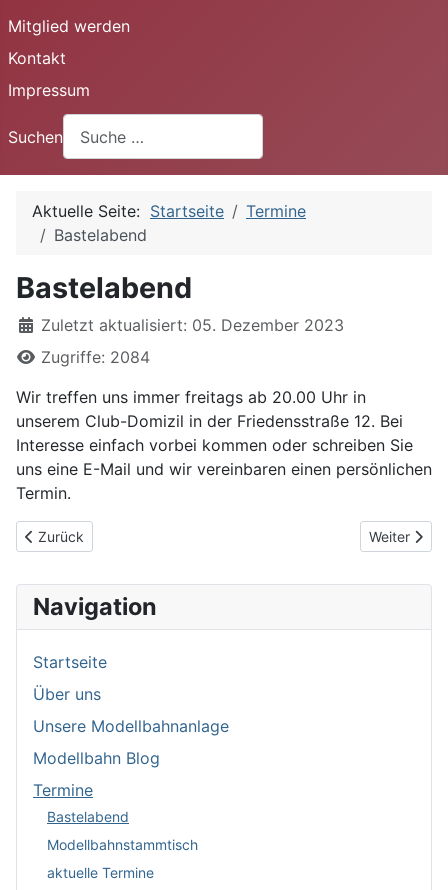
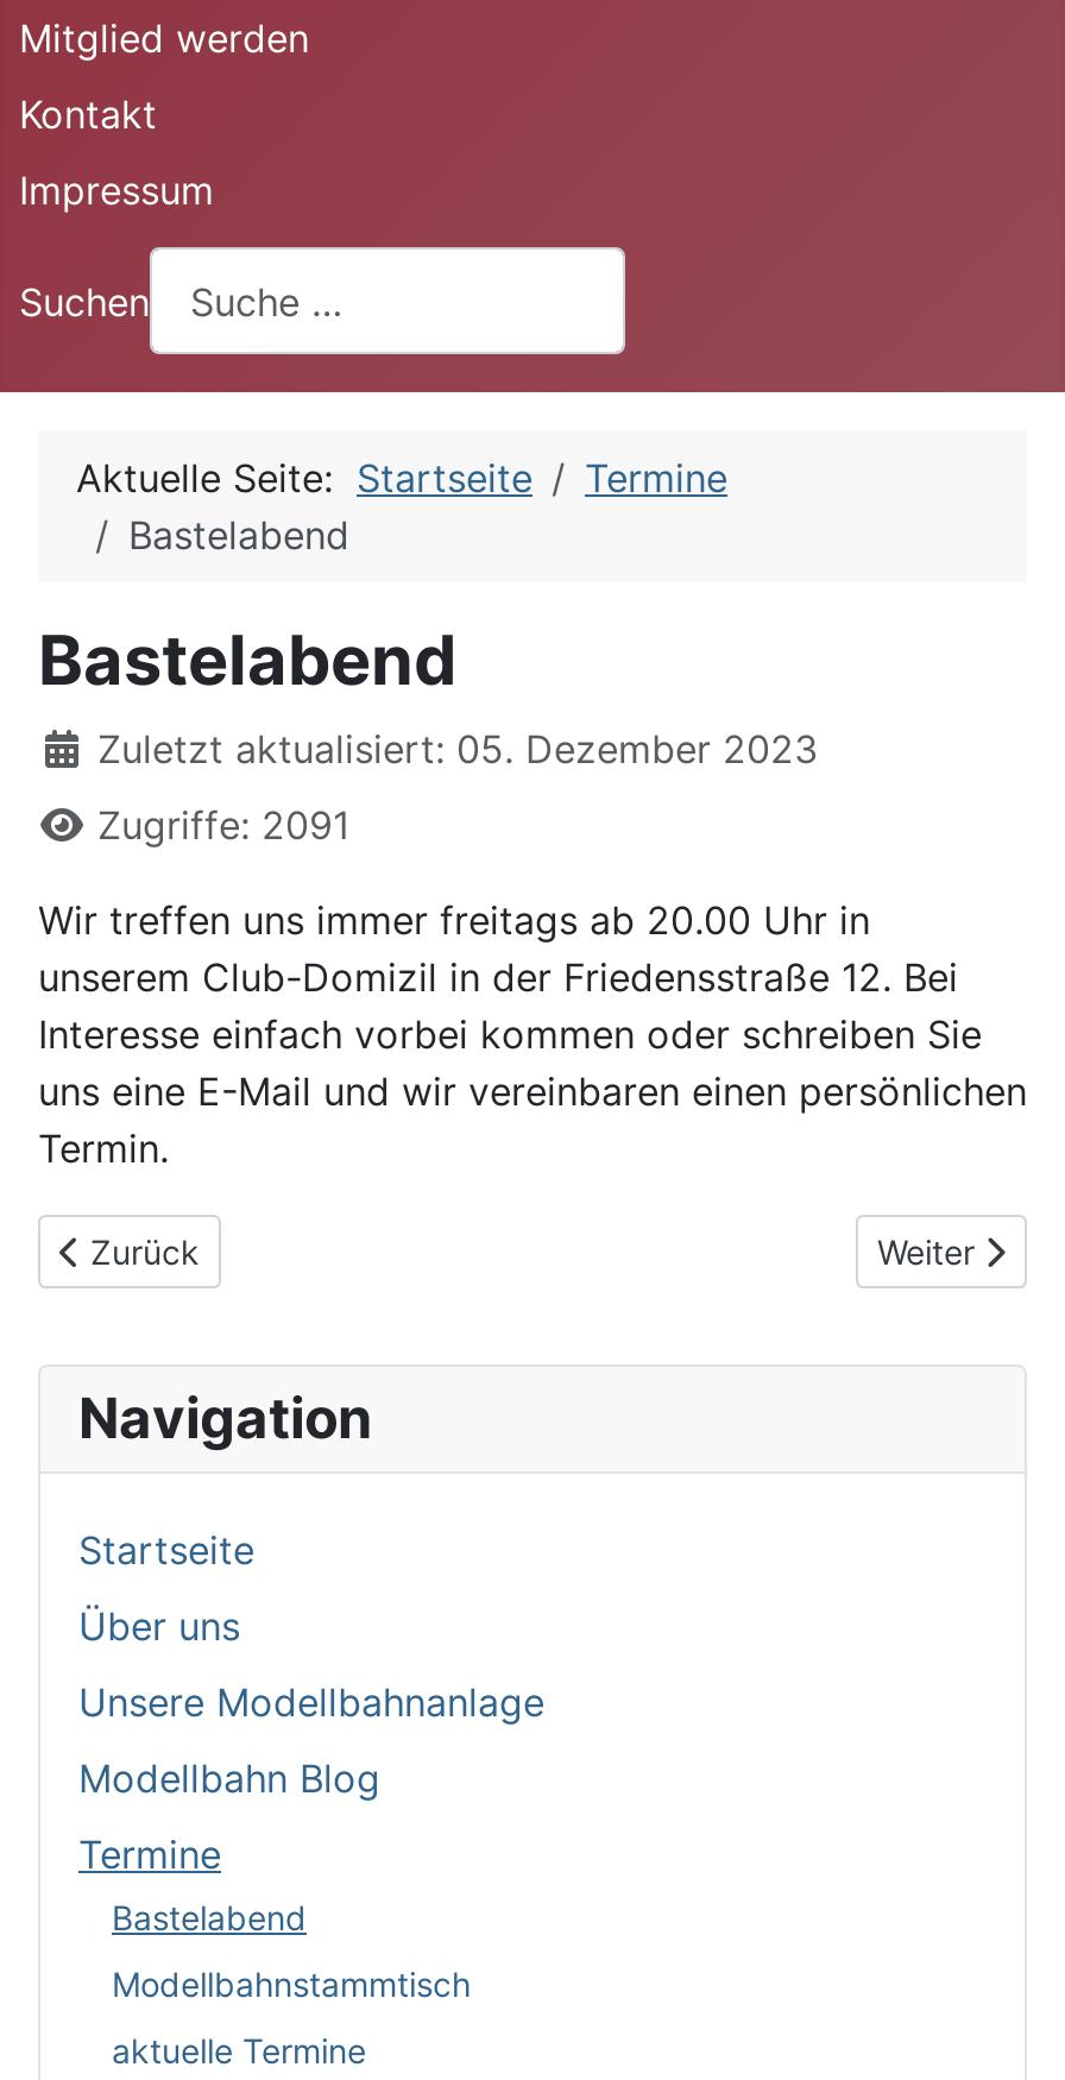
- Zugriffe: 2084
+ Zugriffe: 2091
